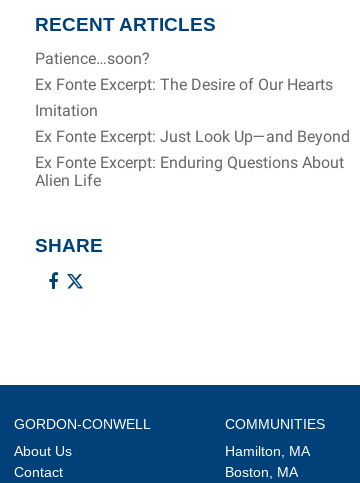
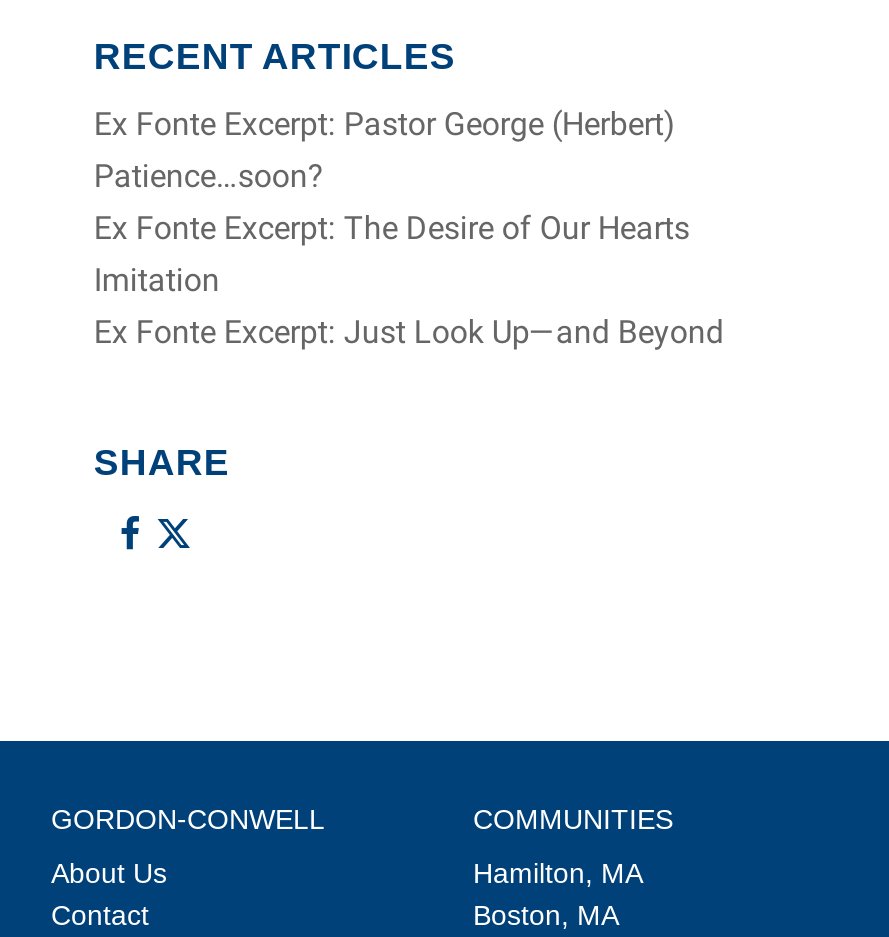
+ Ex Fonte Excerpt: Pastor George (Herbert)

moved down: Patience…soon? | Ex Fonte Excerpt: The Desire of Our Hearts | Imitation | Ex Fonte Excerpt: Just Look Up—and Beyond

- Ex Fonte Excerpt: Enduring Questions About
- Alien Life
